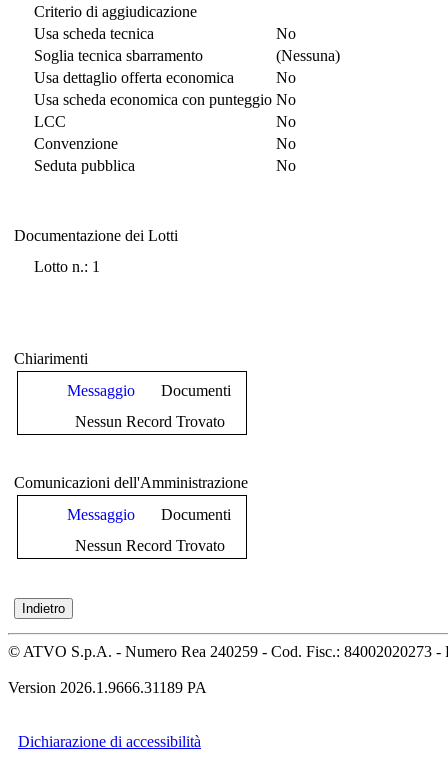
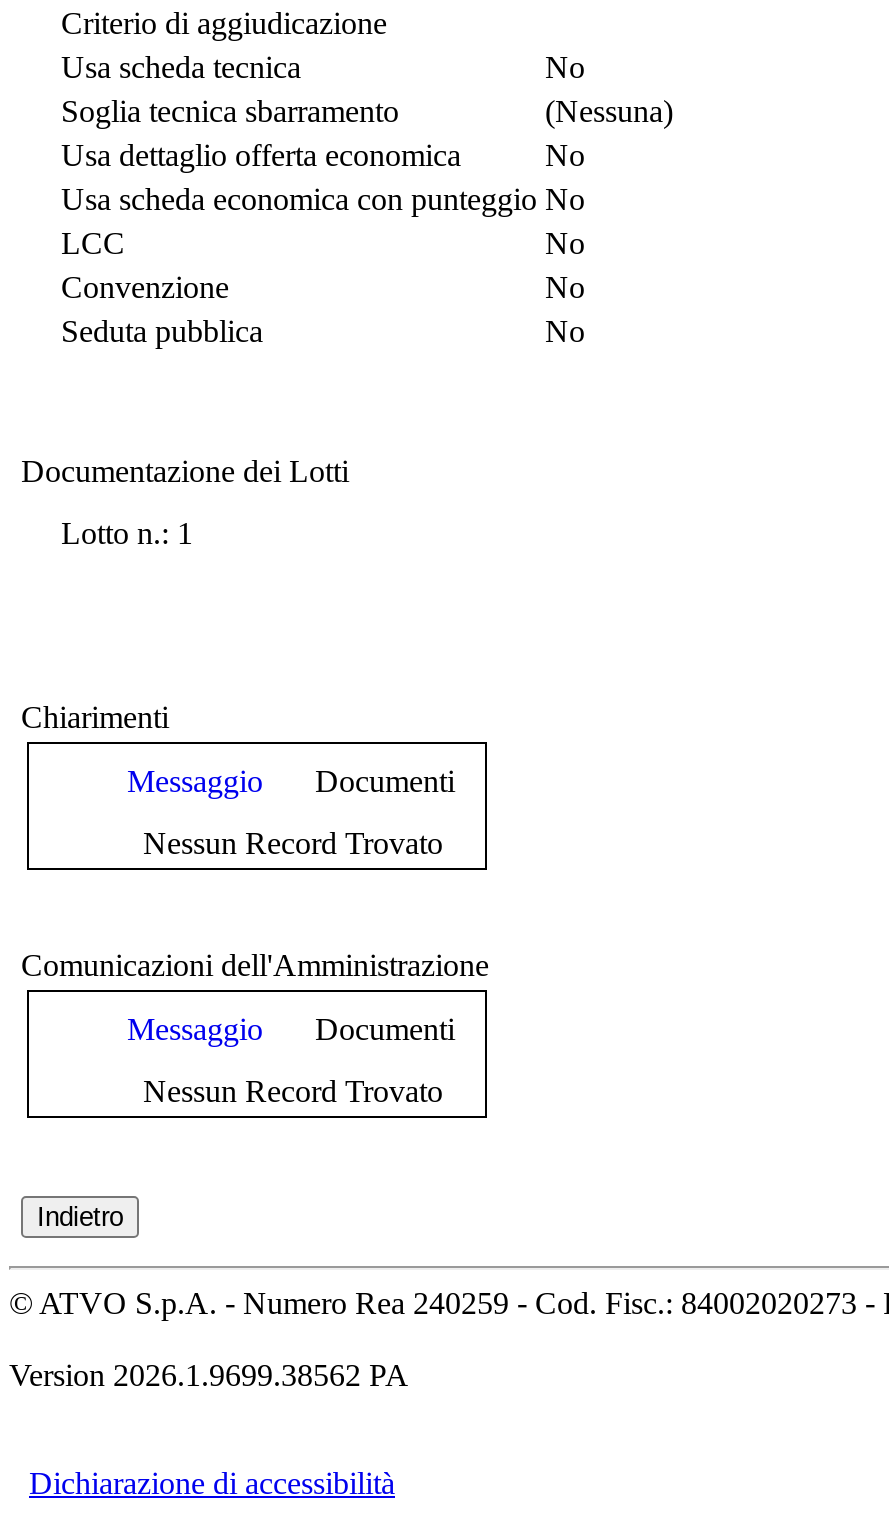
- Version 2026.1.9666.31189 PA
+ Version 2026.1.9699.38562 PA
